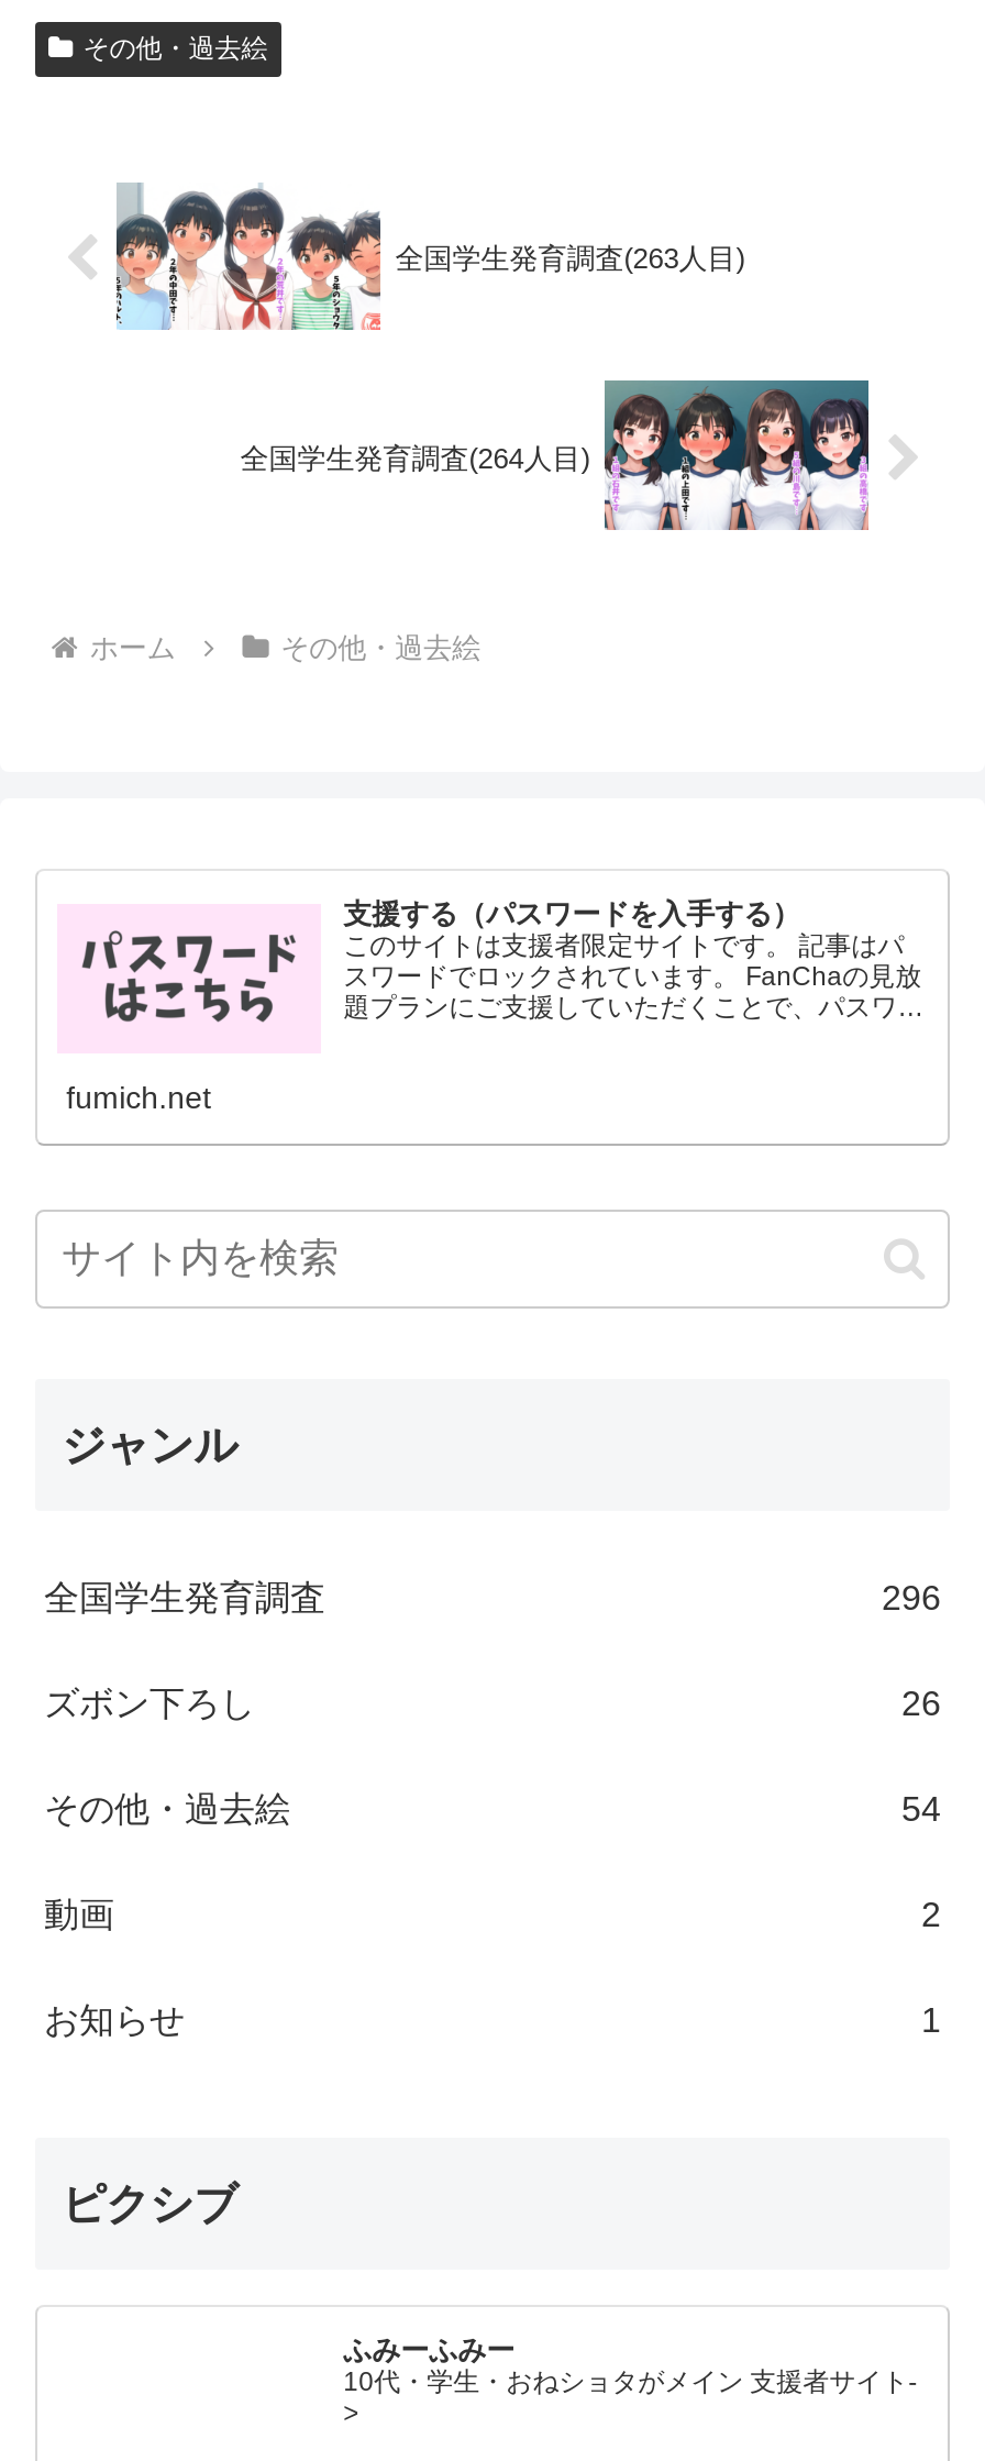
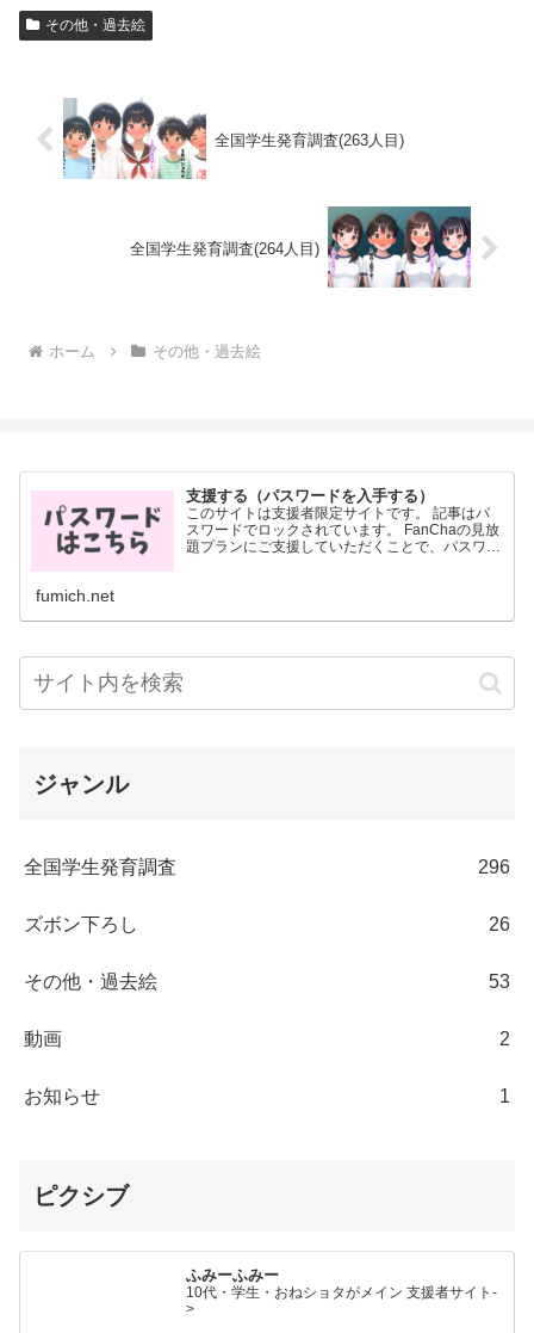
- 54
+ 53
